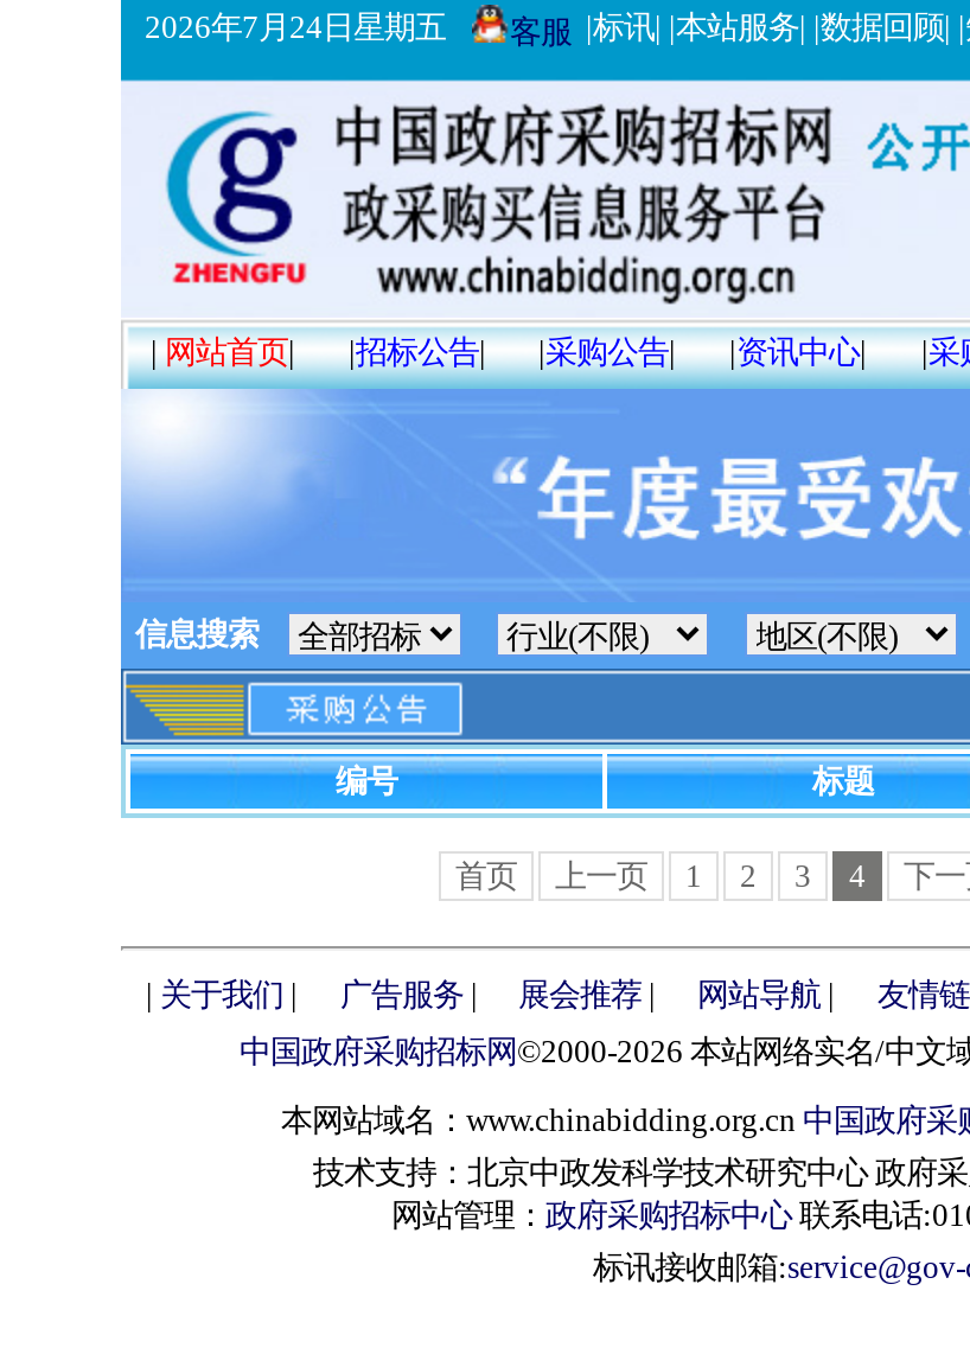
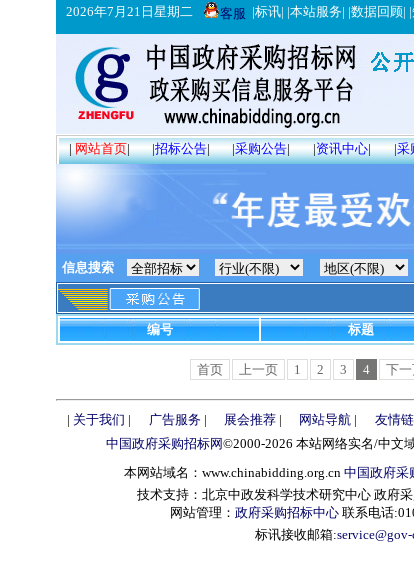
- 2026年7月24日星期五
+ 2026年7月21日星期二
